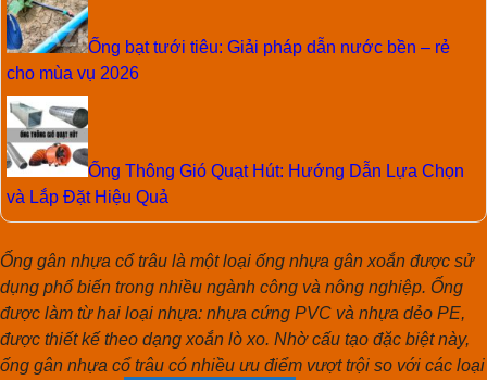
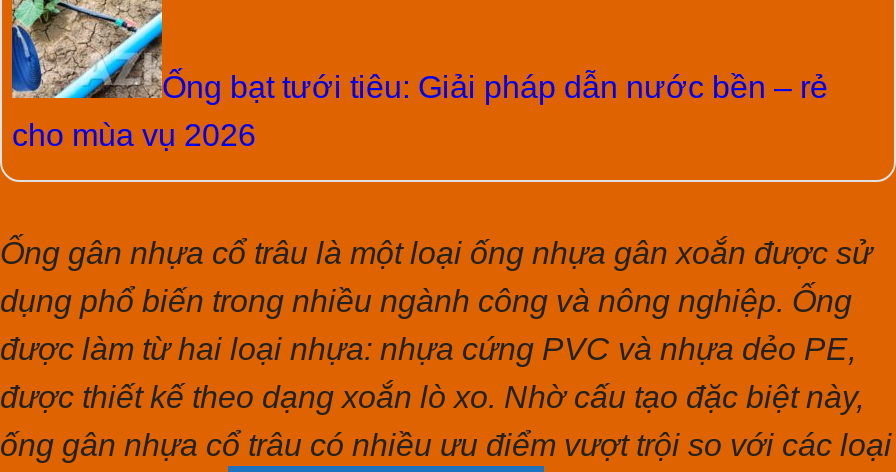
- [image]
- Ống Thông Gió Quạt Hút: Hướng Dẫn Lựa Chọn
- và Lắp Đặt Hiệu Quả
